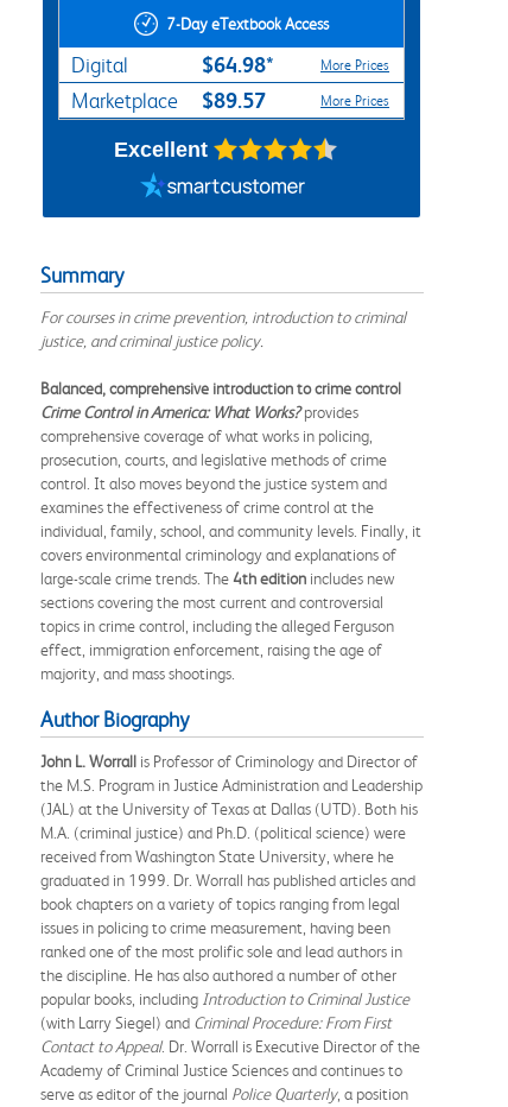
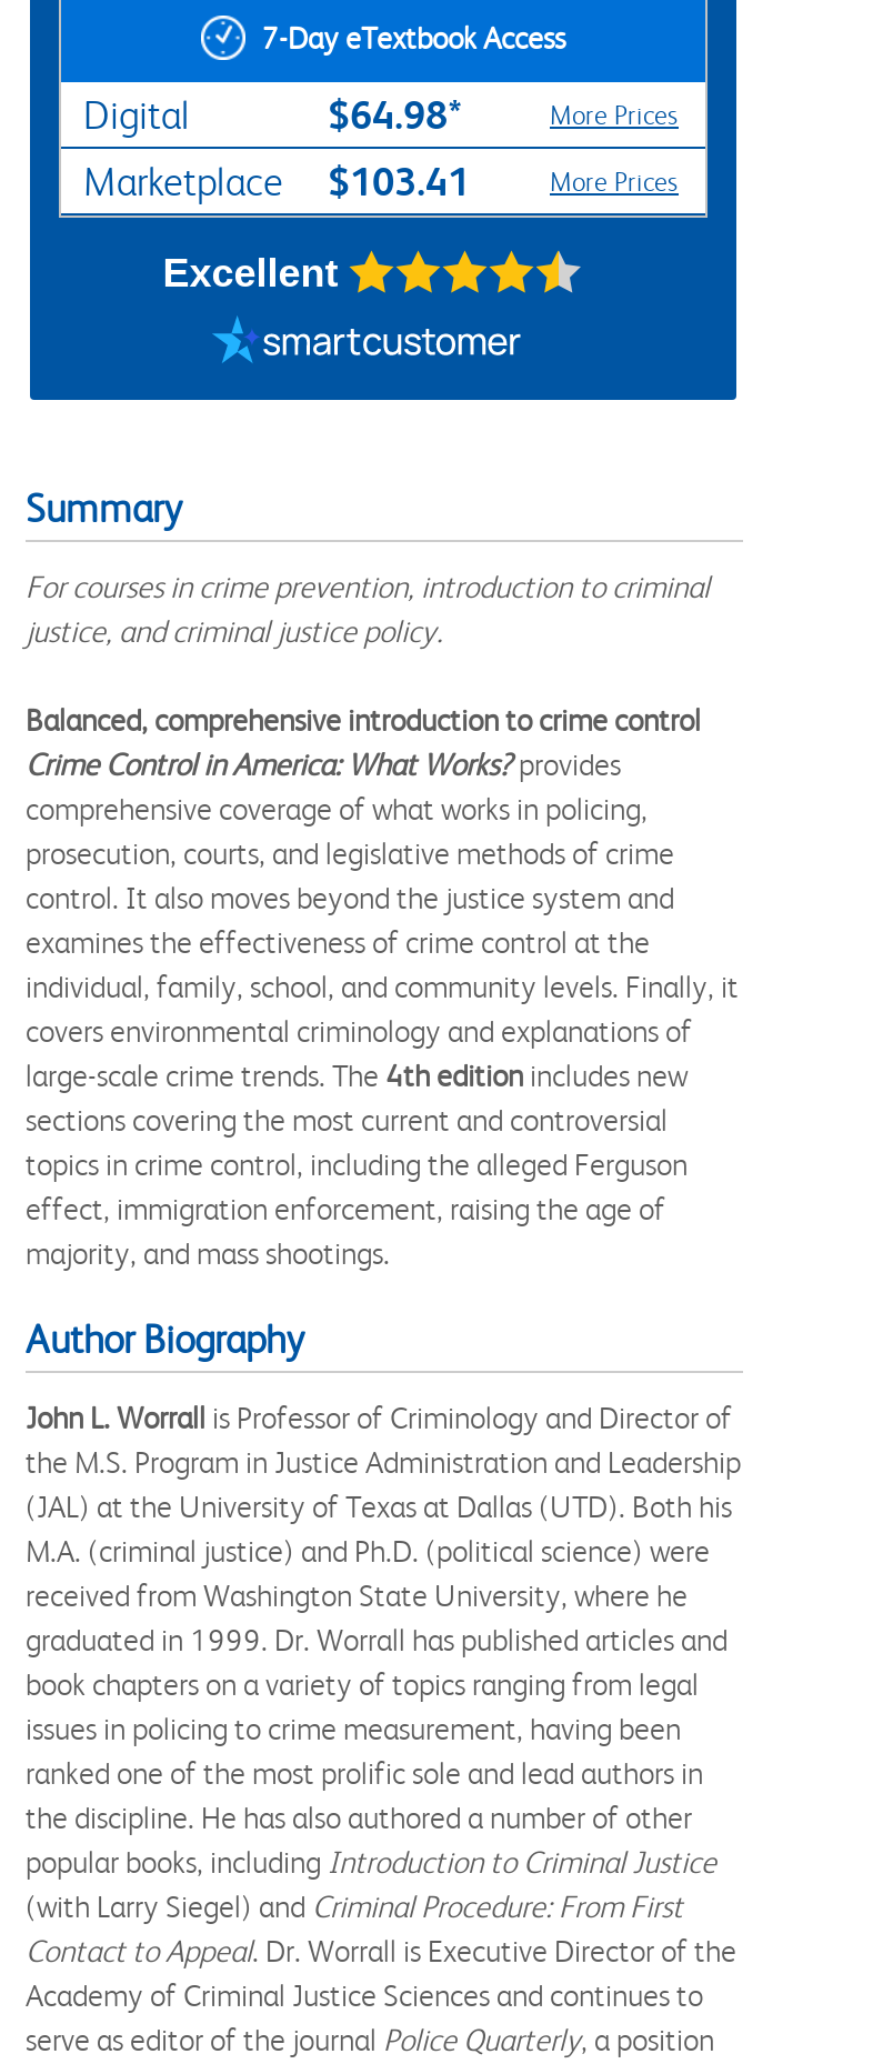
- Marketplace $89.57
+ Marketplace $103.41
